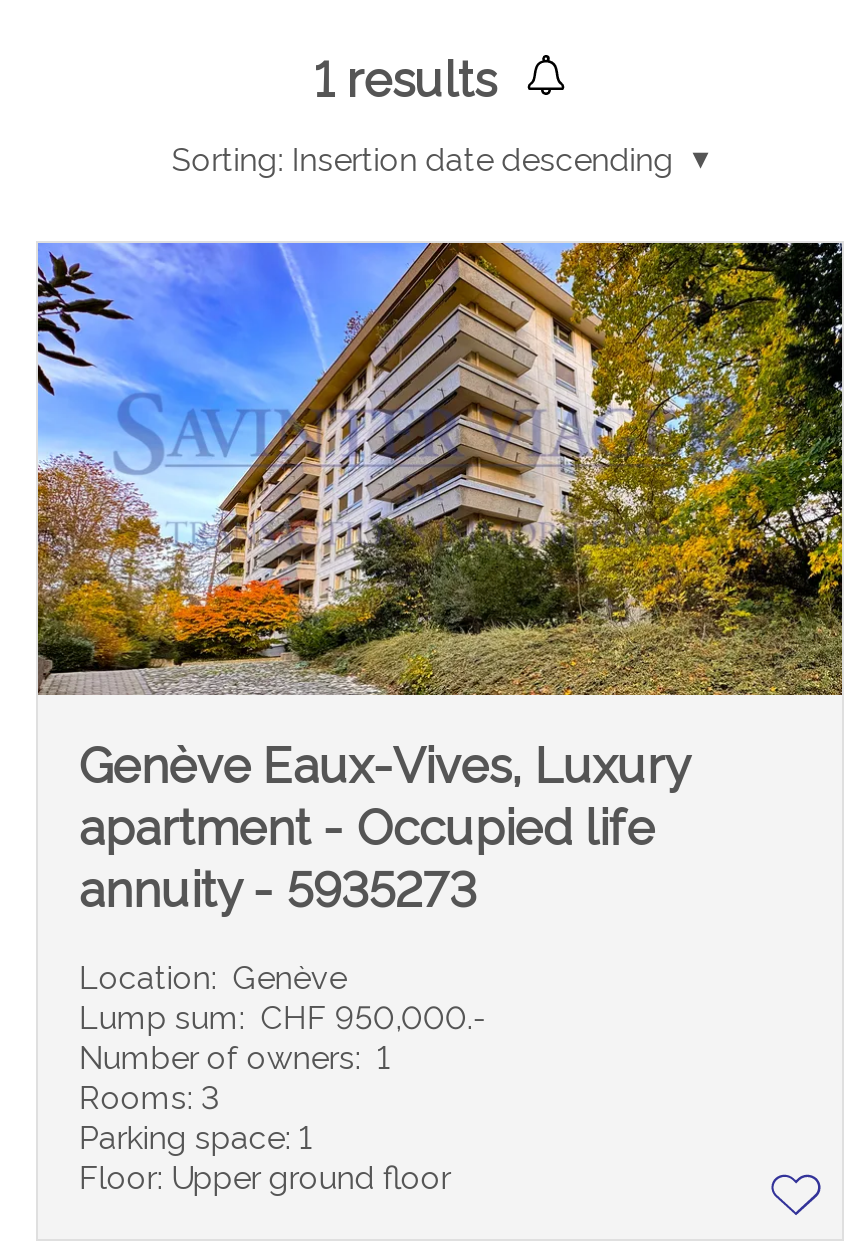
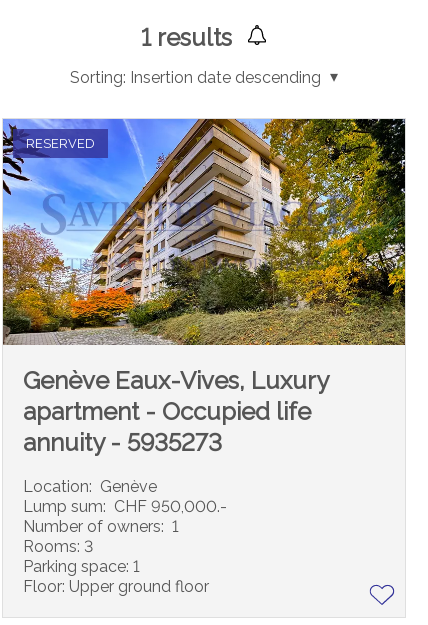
+ RESERVED
